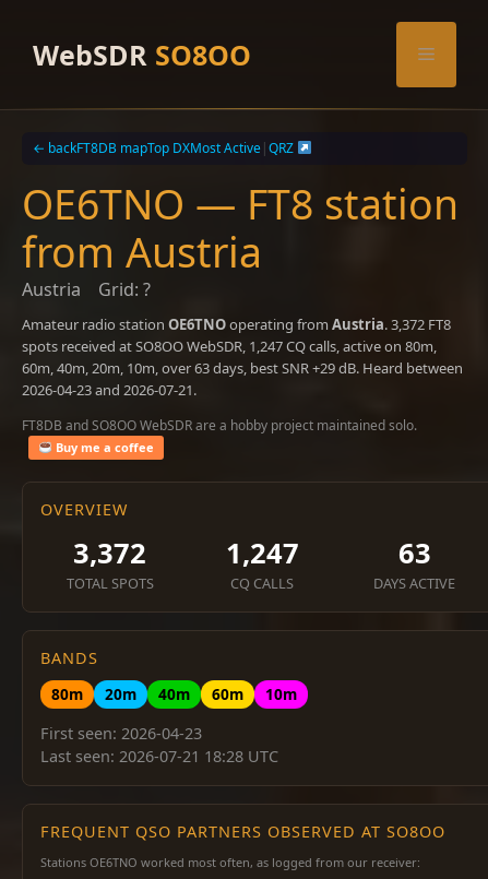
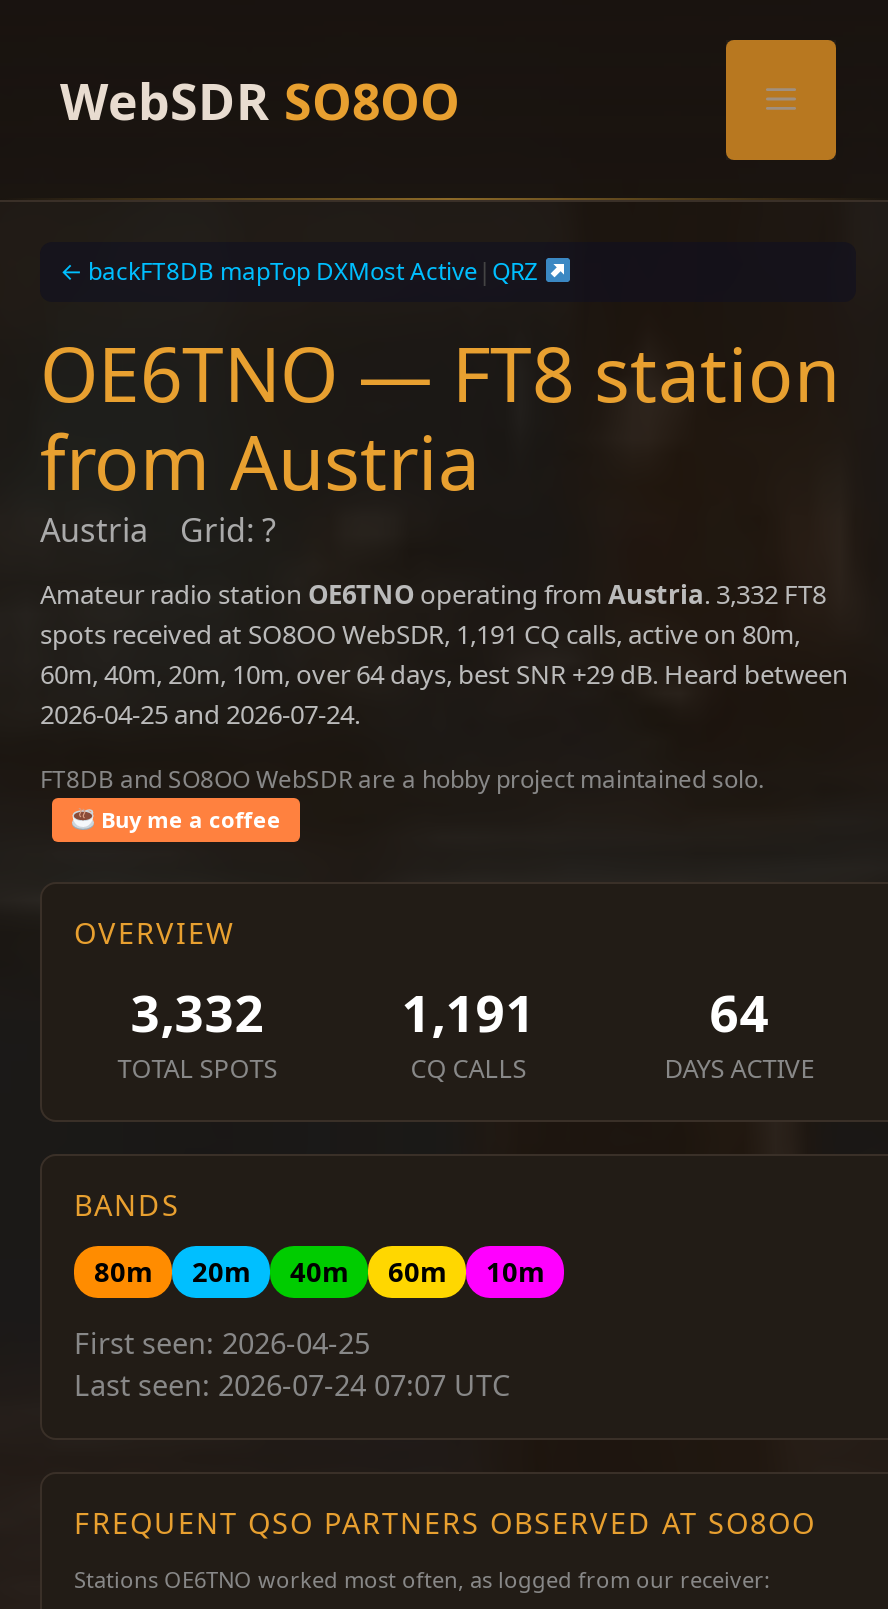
- Amateur radio station OE6TNO operating from Austria. 3,372 FT8
+ Amateur radio station OE6TNO operating from Austria. 3,332 FT8

- spots received at SO8OO WebSDR, 1,247 CQ calls, active on 80m,
+ spots received at SO8OO WebSDR, 1,191 CQ calls, active on 80m,

- 60m, 40m, 20m, 10m, over 63 days, best SNR +29 dB. Heard between
+ 60m, 40m, 20m, 10m, over 64 days, best SNR +29 dB. Heard between

- 2026-04-23 and 2026-07-21.
+ 2026-04-25 and 2026-07-24.

- 3,372
+ 3,332

- 1,247
+ 1,191

- 63
+ 64

- First seen: 2026-04-23
+ First seen: 2026-04-25

- Last seen: 2026-07-21 18:28 UTC
+ Last seen: 2026-07-24 07:07 UTC
